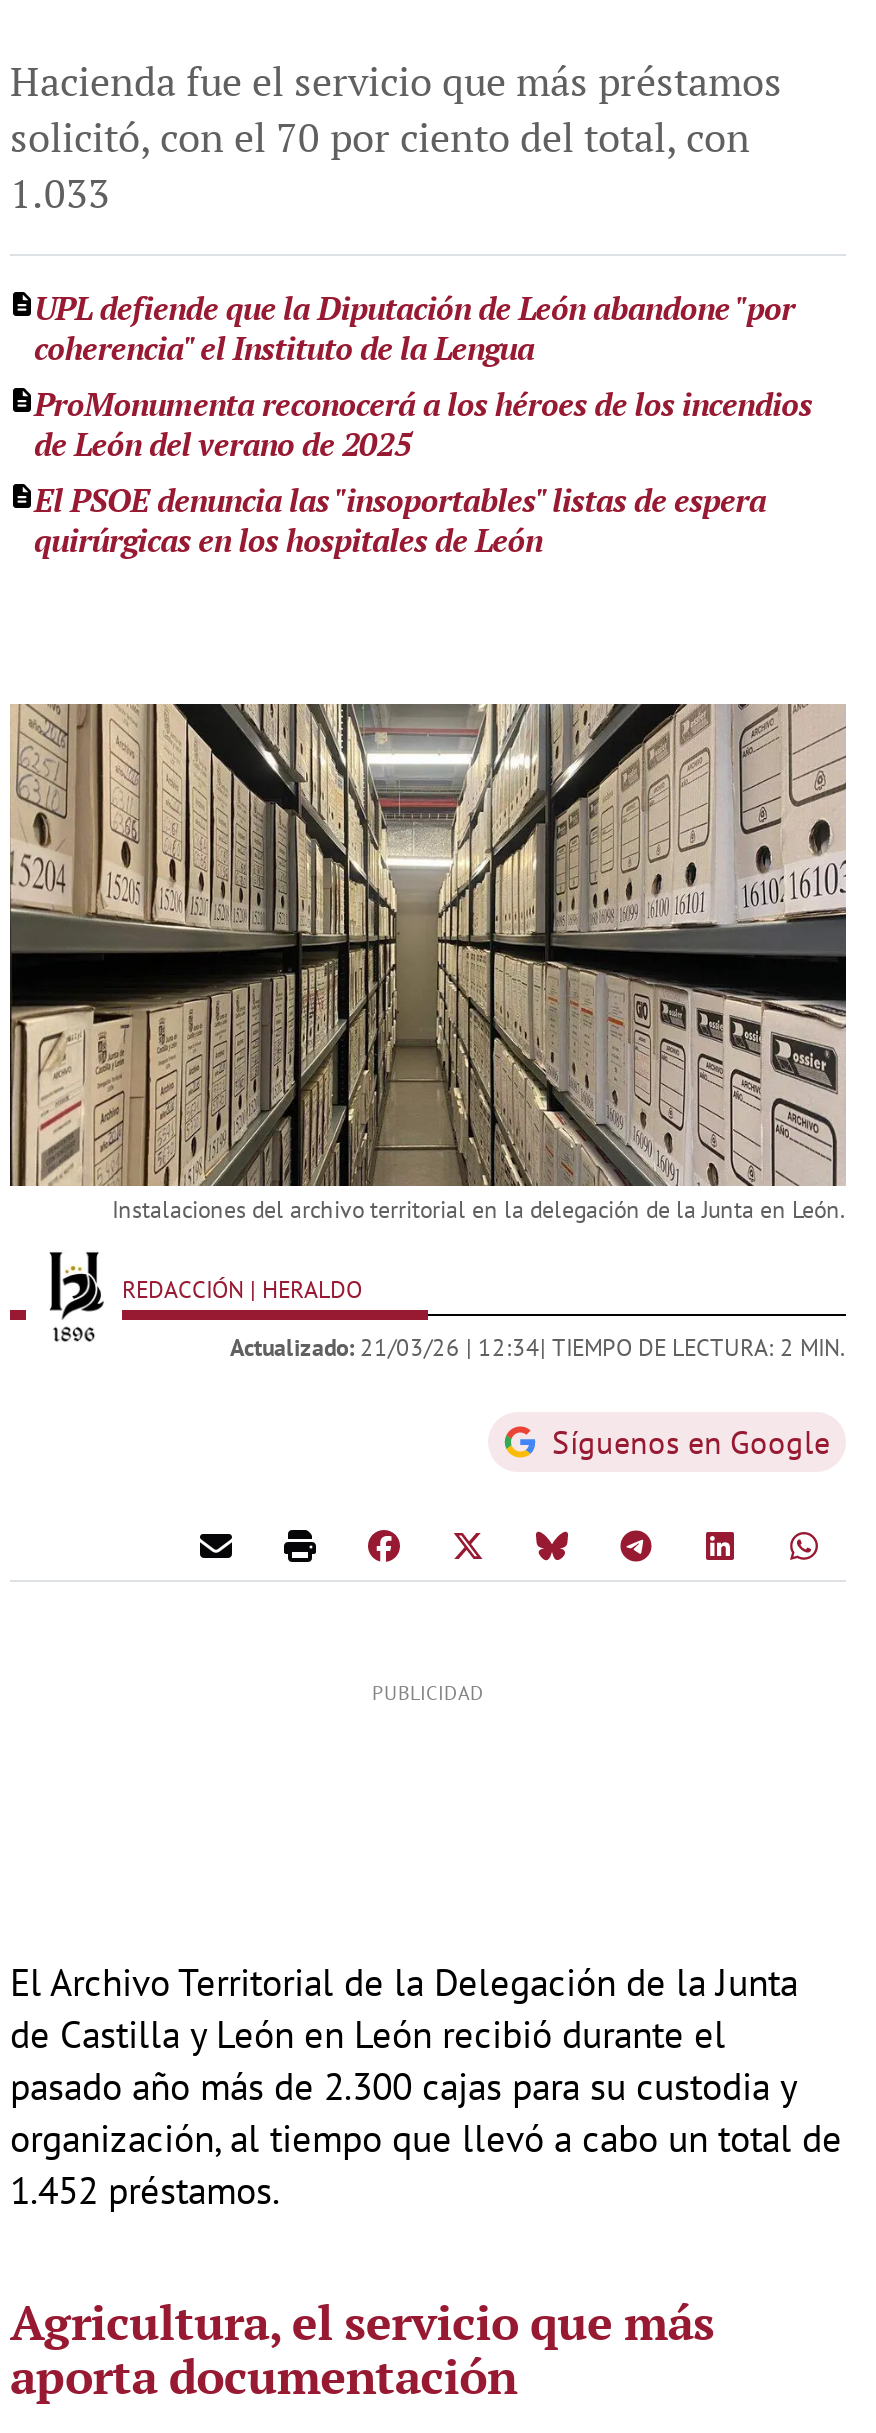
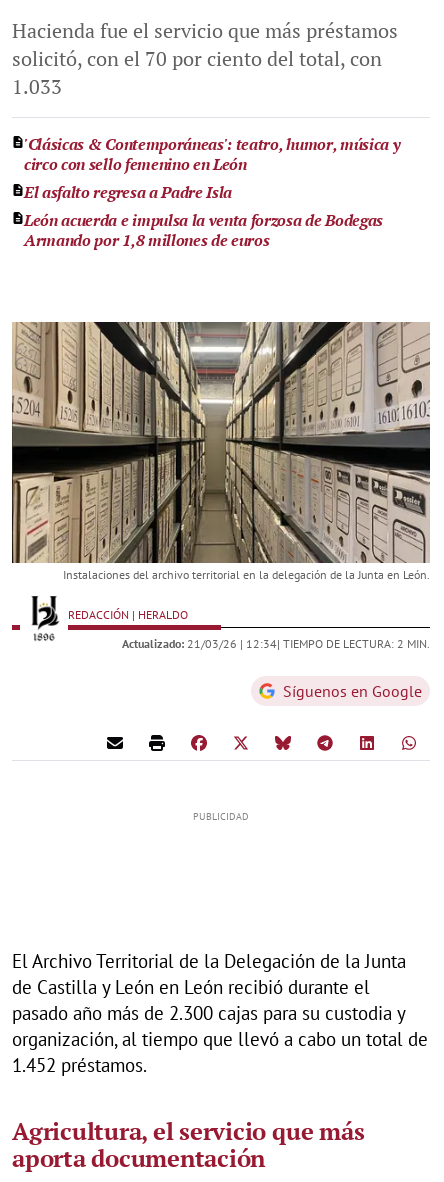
- UPL defiende que la Diputación de León abandone "por
- coherencia" el Instituto de la Lengua
- ProMonumenta reconocerá a los héroes de los incendios
- de León del verano de 2025
- El PSOE denuncia las "insoportables" listas de espera
- quirúrgicas en los hospitales de León
+ 'Clásicas & Contemporáneas': teatro, humor, música y
+ circo con sello femenino en León
+ El asfalto regresa a Padre Isla
+ León acuerda e impulsa la venta forzosa de Bodegas
+ Armando por 1,8 millones de euros
